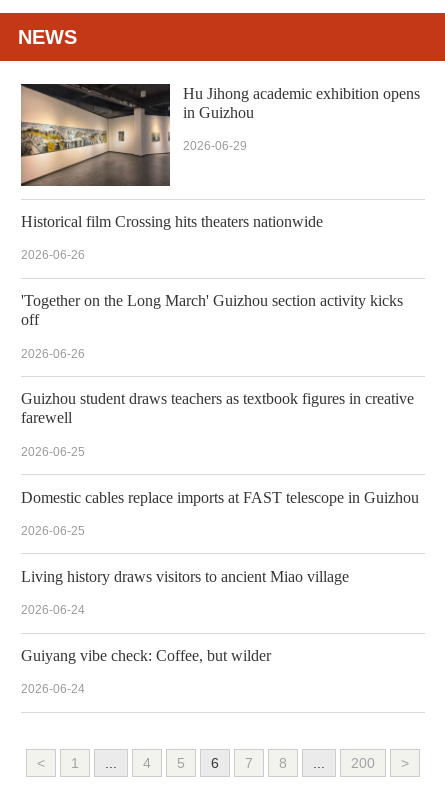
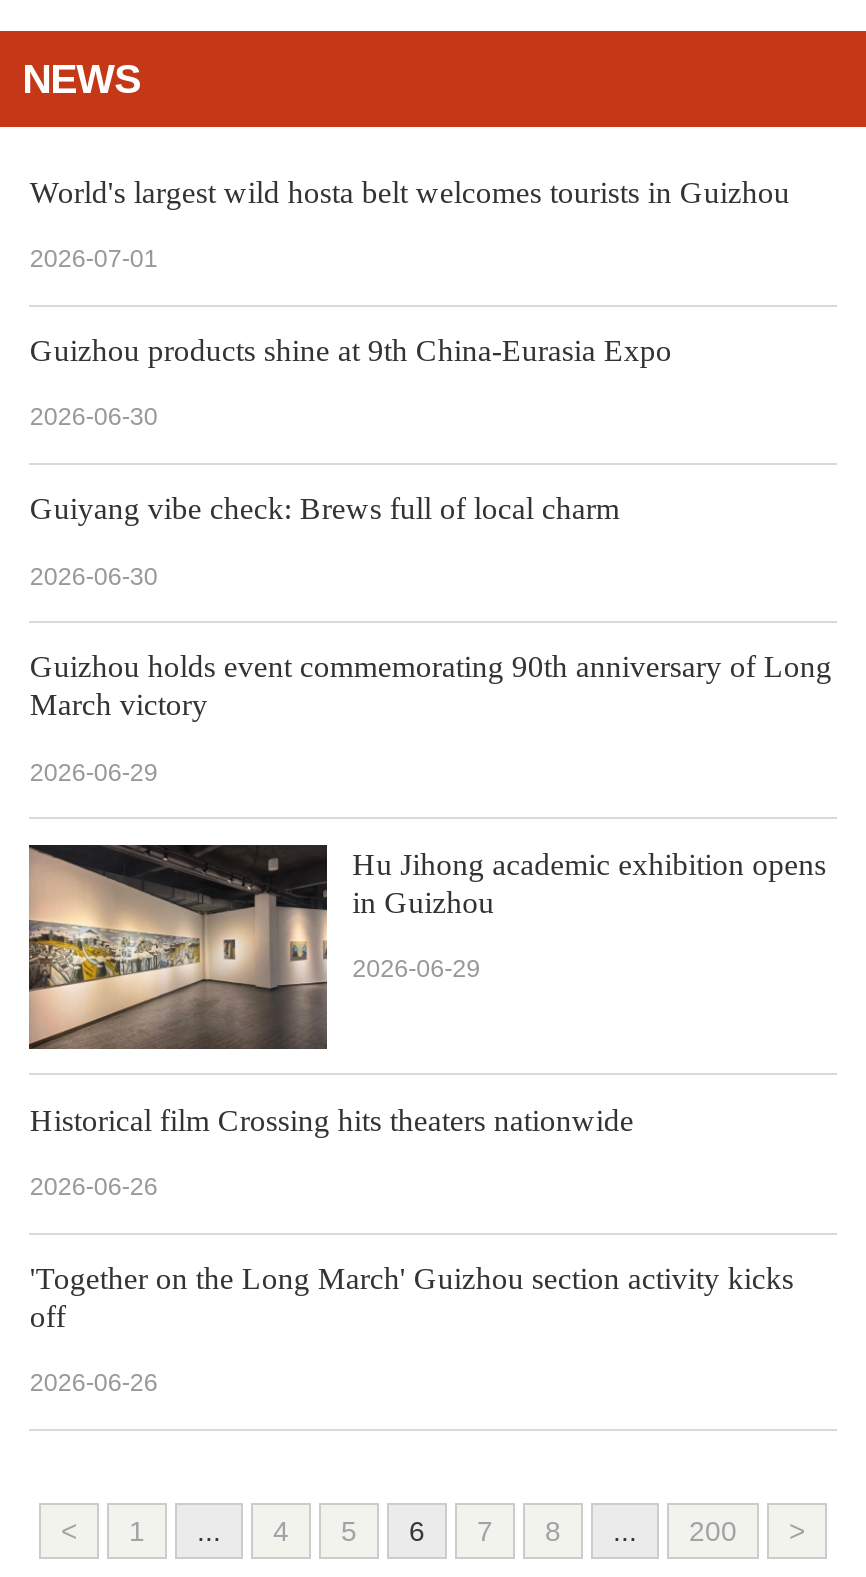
+ World's largest wild hosta belt welcomes tourists in Guizhou
+ 2026-07-01
+ Guizhou products shine at 9th China-Eurasia Expo
+ 2026-06-30
+ Guiyang vibe check: Brews full of local charm
+ 2026-06-30
+ Guizhou holds event commemorating 90th anniversary of Long
+ March victory
+ 2026-06-29

moved down: [image] | Hu Jihong academic exhibition opens | in Guizhou | ... | off | 2026-06-26

- Guizhou student draws teachers as textbook figures in creative
- farewell
- 2026-06-25
- Domestic cables replace imports at FAST telescope in Guizhou
- 2026-06-25
- Living history draws visitors to ancient Miao village
- 2026-06-24
- Guiyang vibe check: Coffee, but wilder
- 2026-06-24
